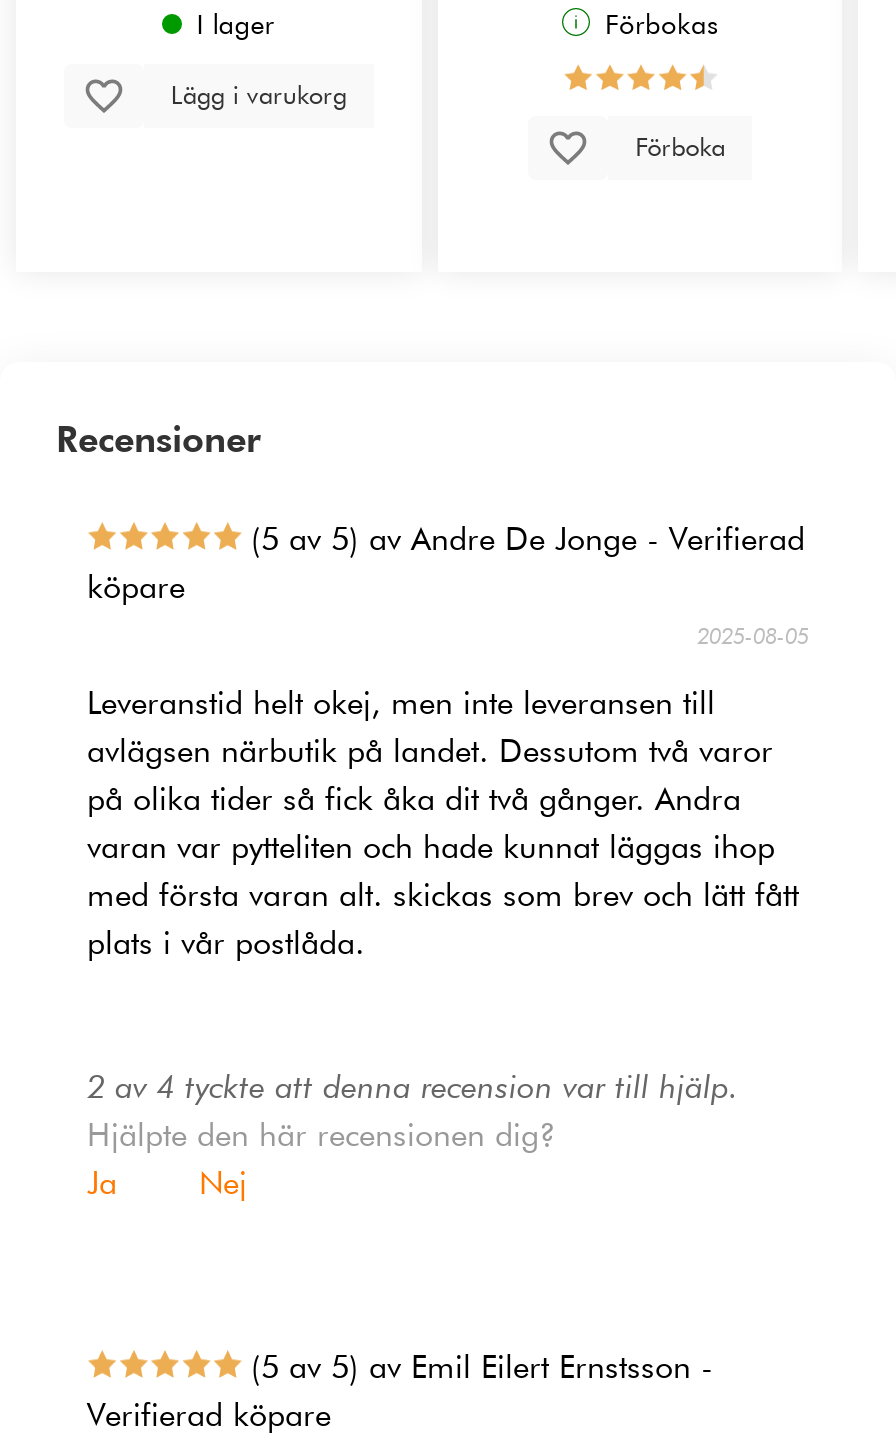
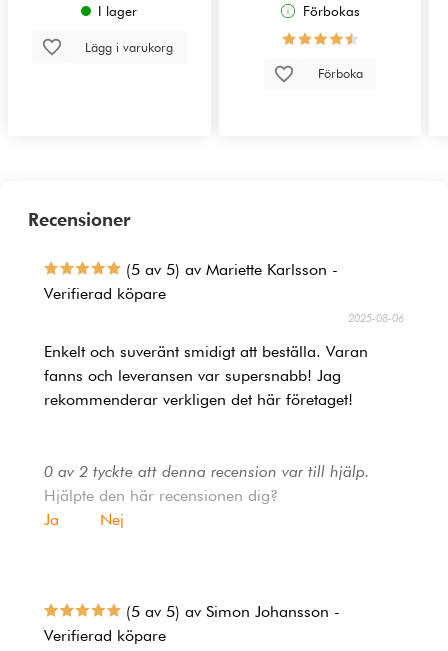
- (5 av 5) av Andre De Jonge - Verifierad
- köpare
- 2025-08-05
+ (5 av 5) av Mariette Karlsson -
+ Verifierad köpare
+ 2025-08-06

- Leveranstid helt okej, men inte leveransen till
- avlägsen närbutik på landet. Dessutom två varor
- på olika tider så fick åka dit två gånger. Andra
- varan var pytteliten och hade kunnat läggas ihop
- med första varan alt. skickas som brev och lätt fått
- plats i vår postlåda.
+ Enkelt och suveränt smidigt att beställa. Varan
+ fanns och leveransen var supersnabb! Jag
+ rekommenderar verkligen det här företaget!

- 2 av 4 tyckte att denna recension var till hjälp.
+ 0 av 2 tyckte att denna recension var till hjälp.

- (5 av 5) av Emil Eilert Ernstsson -
+ (5 av 5) av Simon Johansson -
